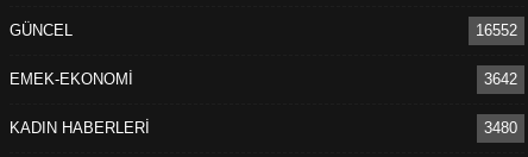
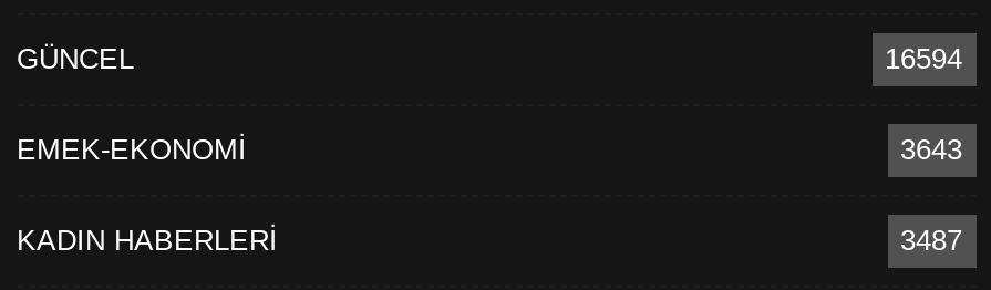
- 16552
+ 16594

- 3642
+ 3643

- 3480
+ 3487
